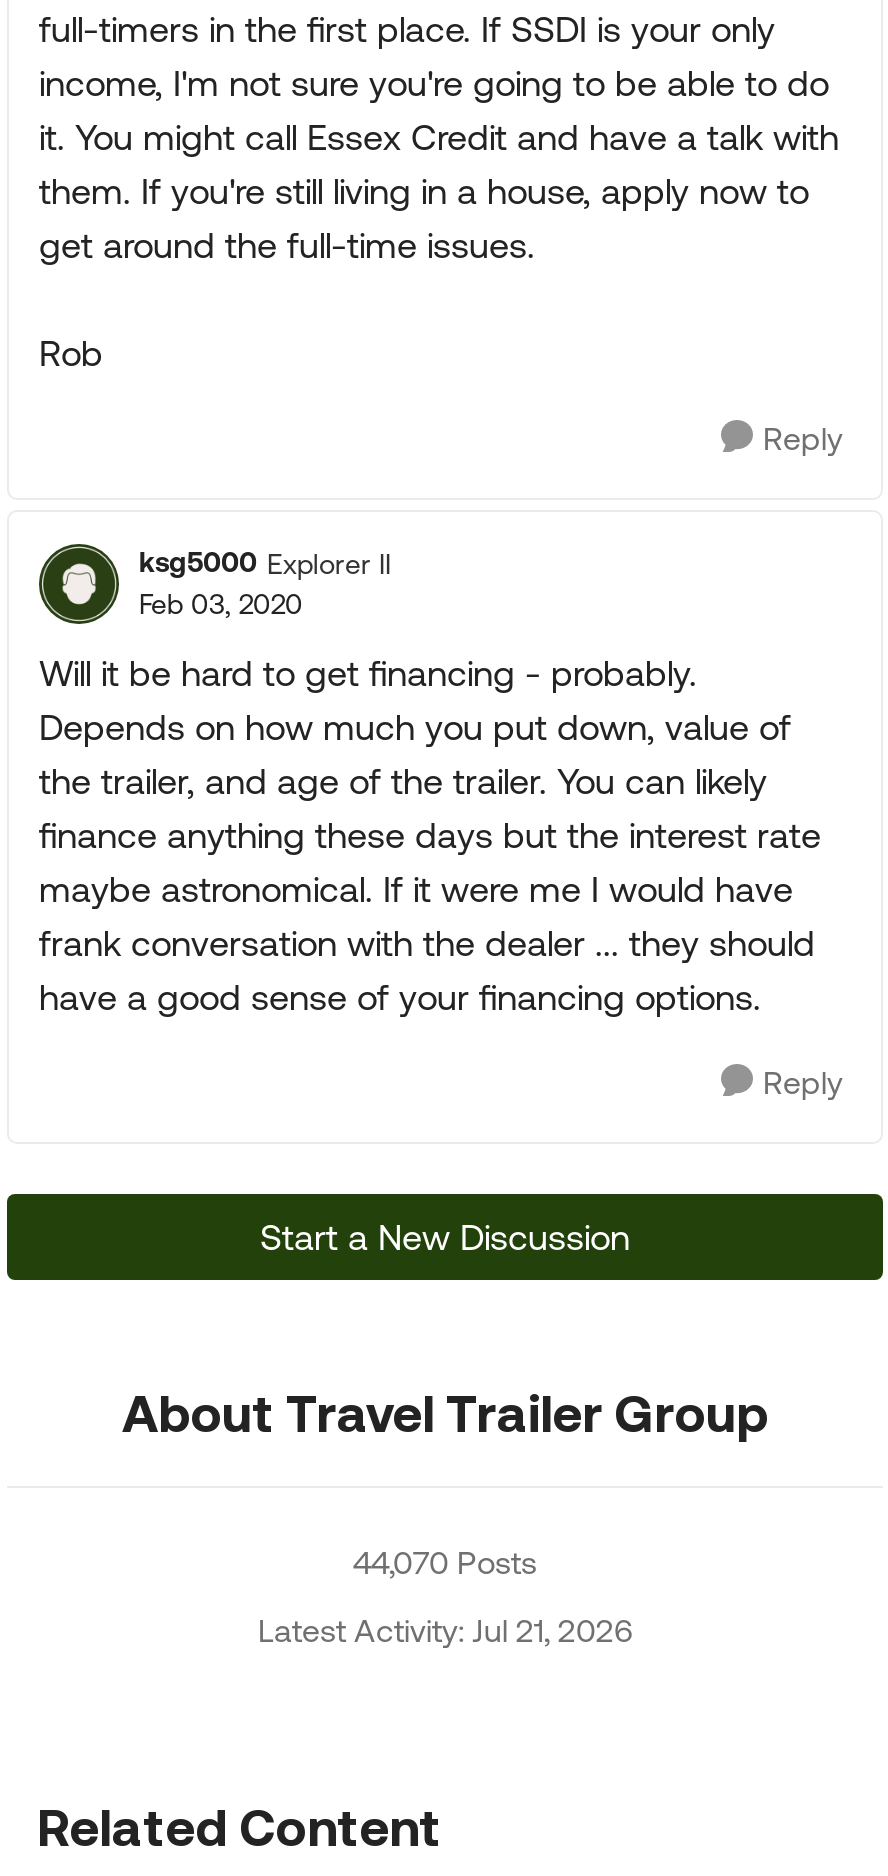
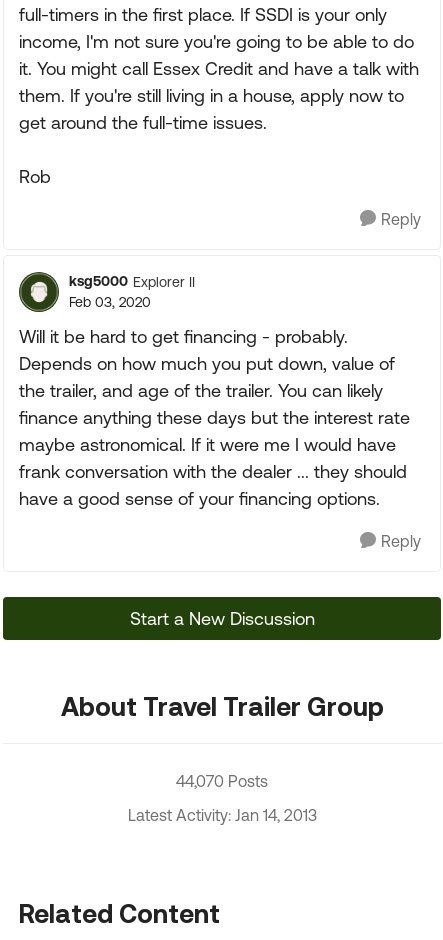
- Latest Activity: Jul 21, 2026
+ Latest Activity: Jan 14, 2013
